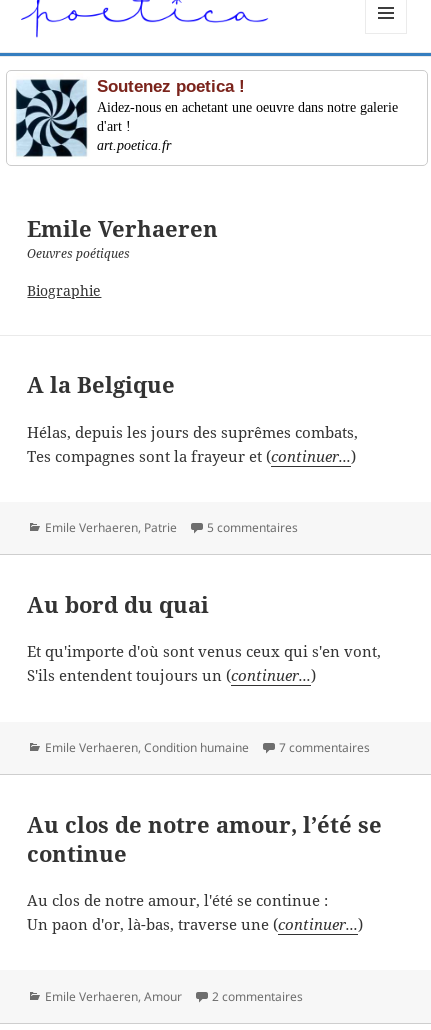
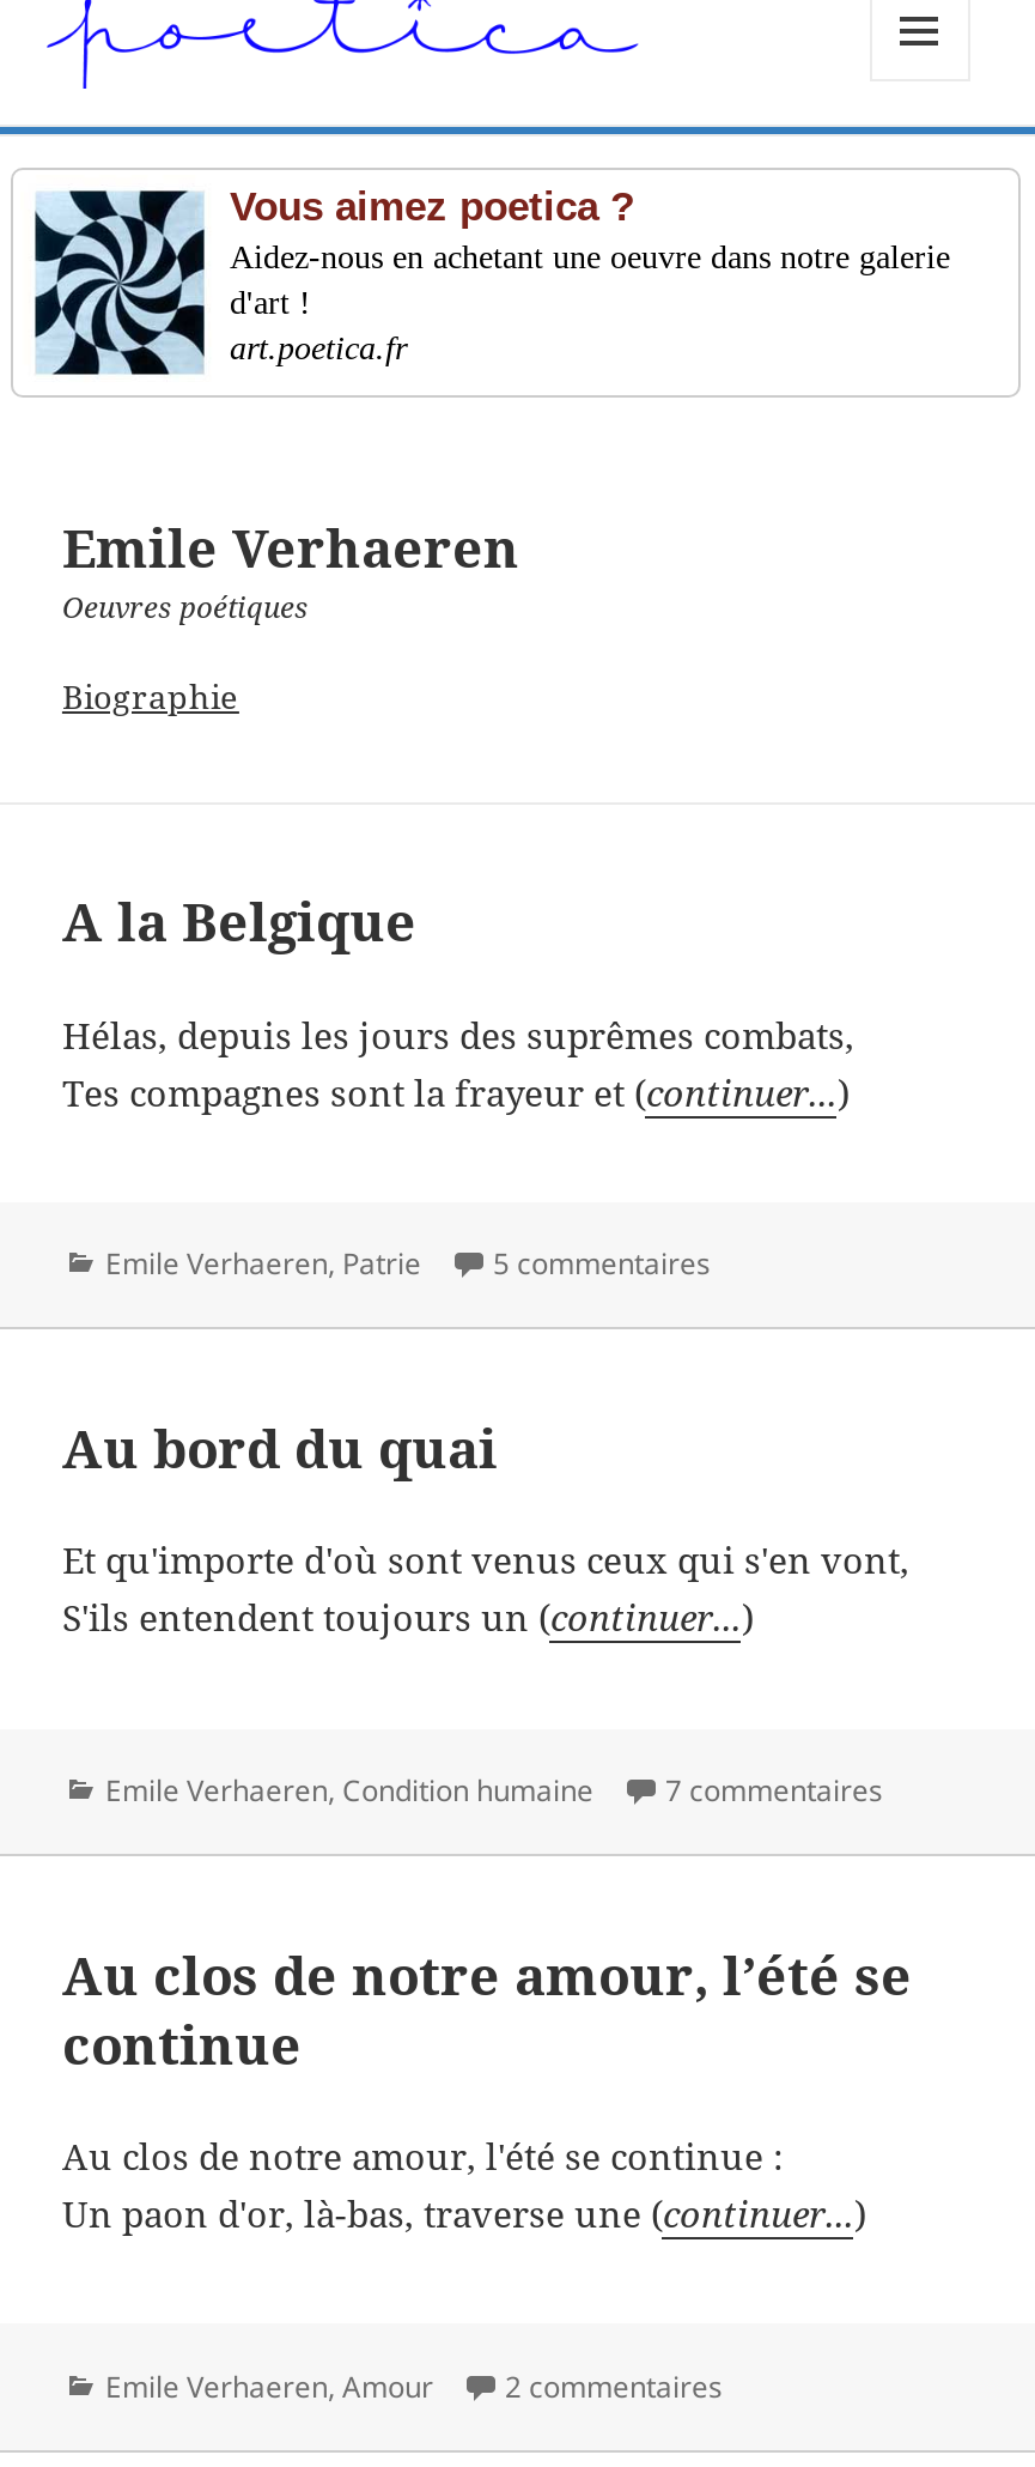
- Soutenez poetica !
+ Vous aimez poetica ?
